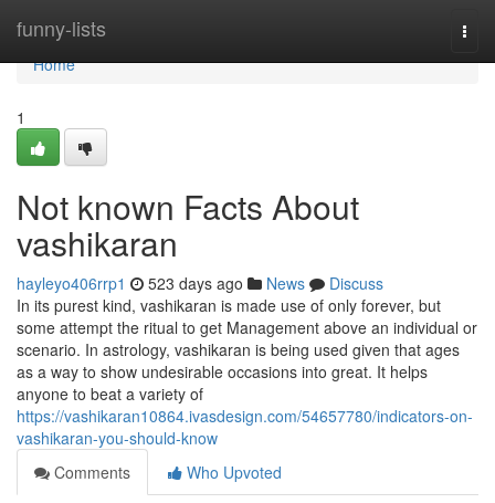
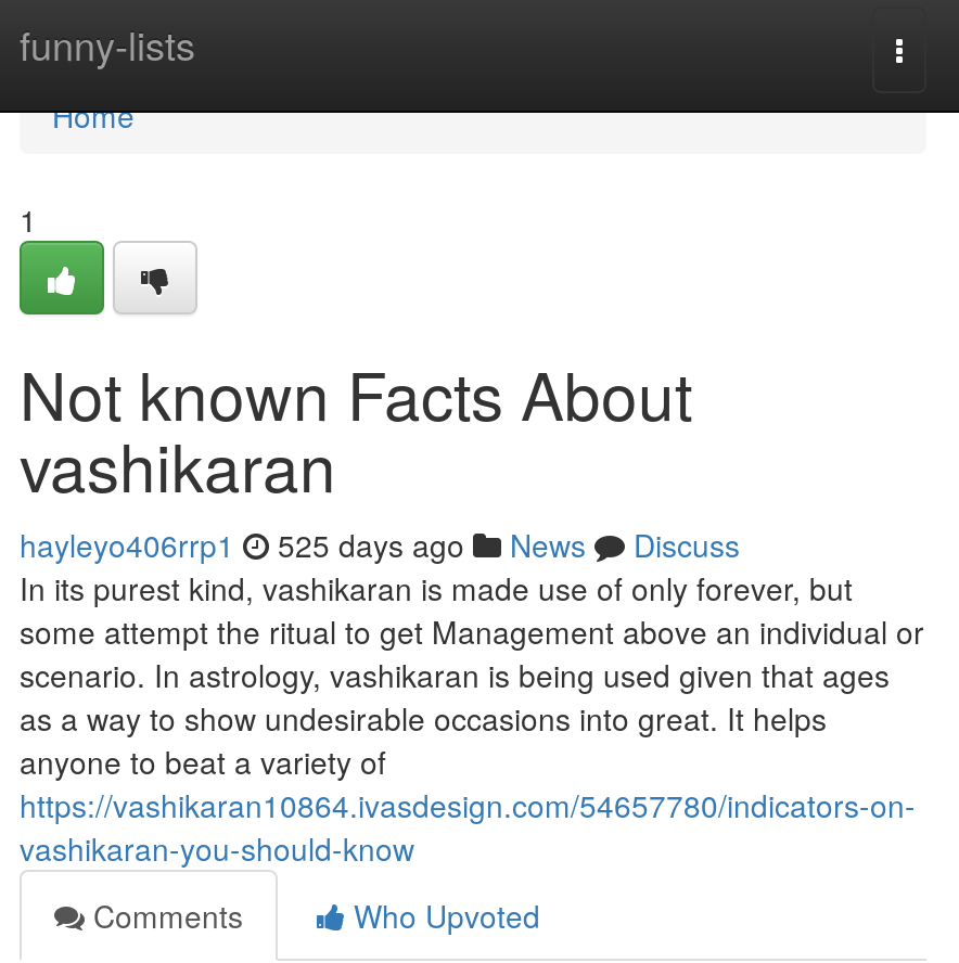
- hayleyo406rrp1 523 days ago News Discuss
+ hayleyo406rrp1 525 days ago News Discuss
